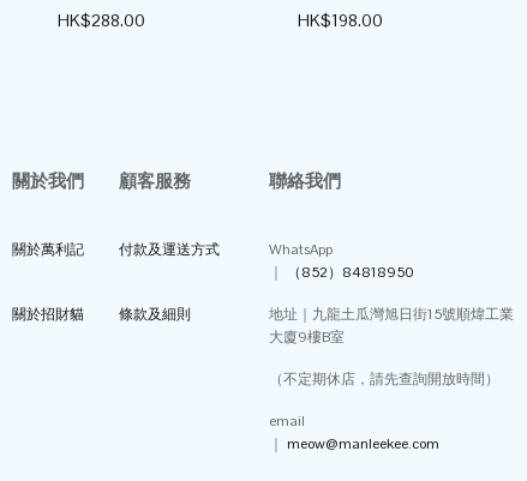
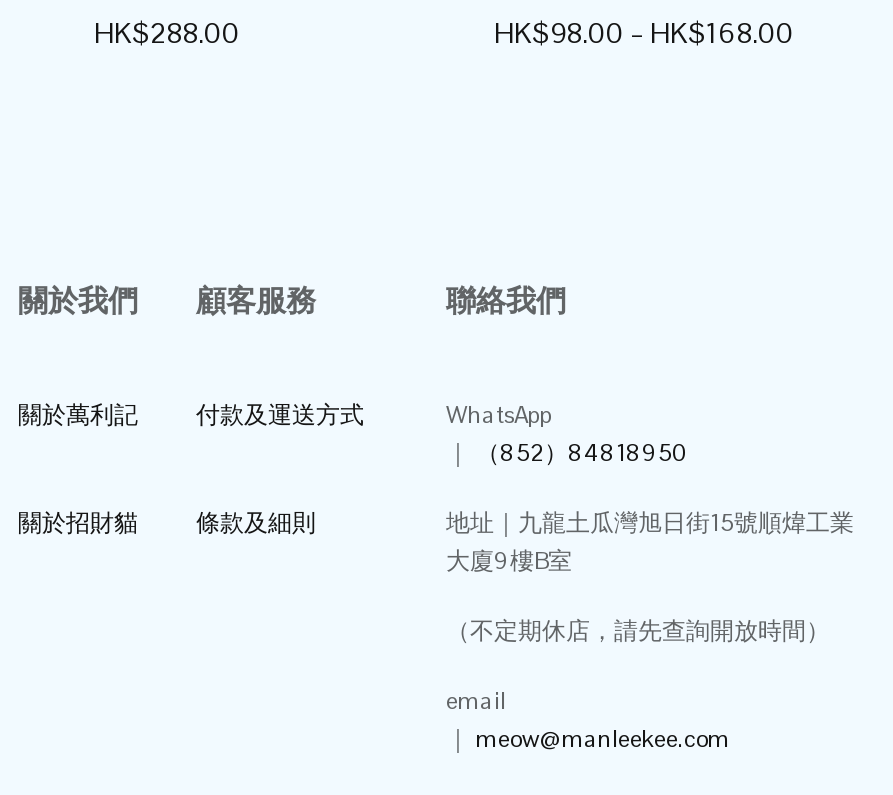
- HK$198.00
+ HK$98.00 – HK$168.00
